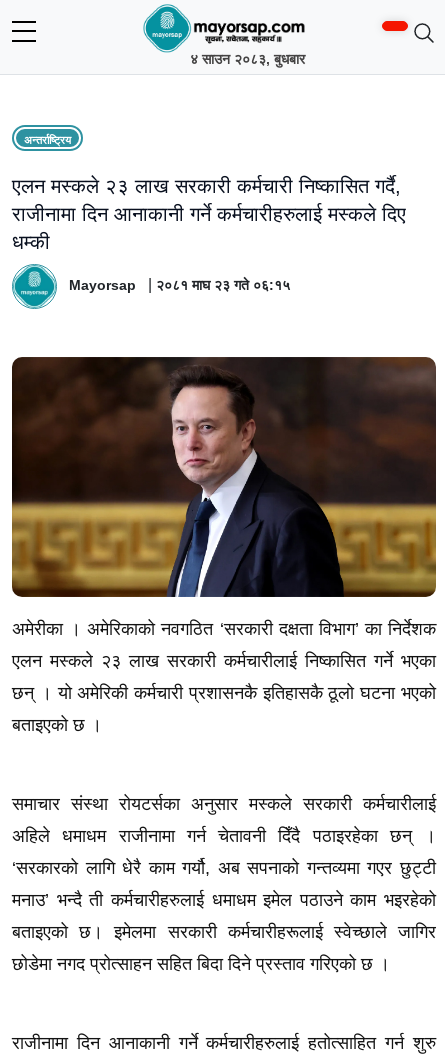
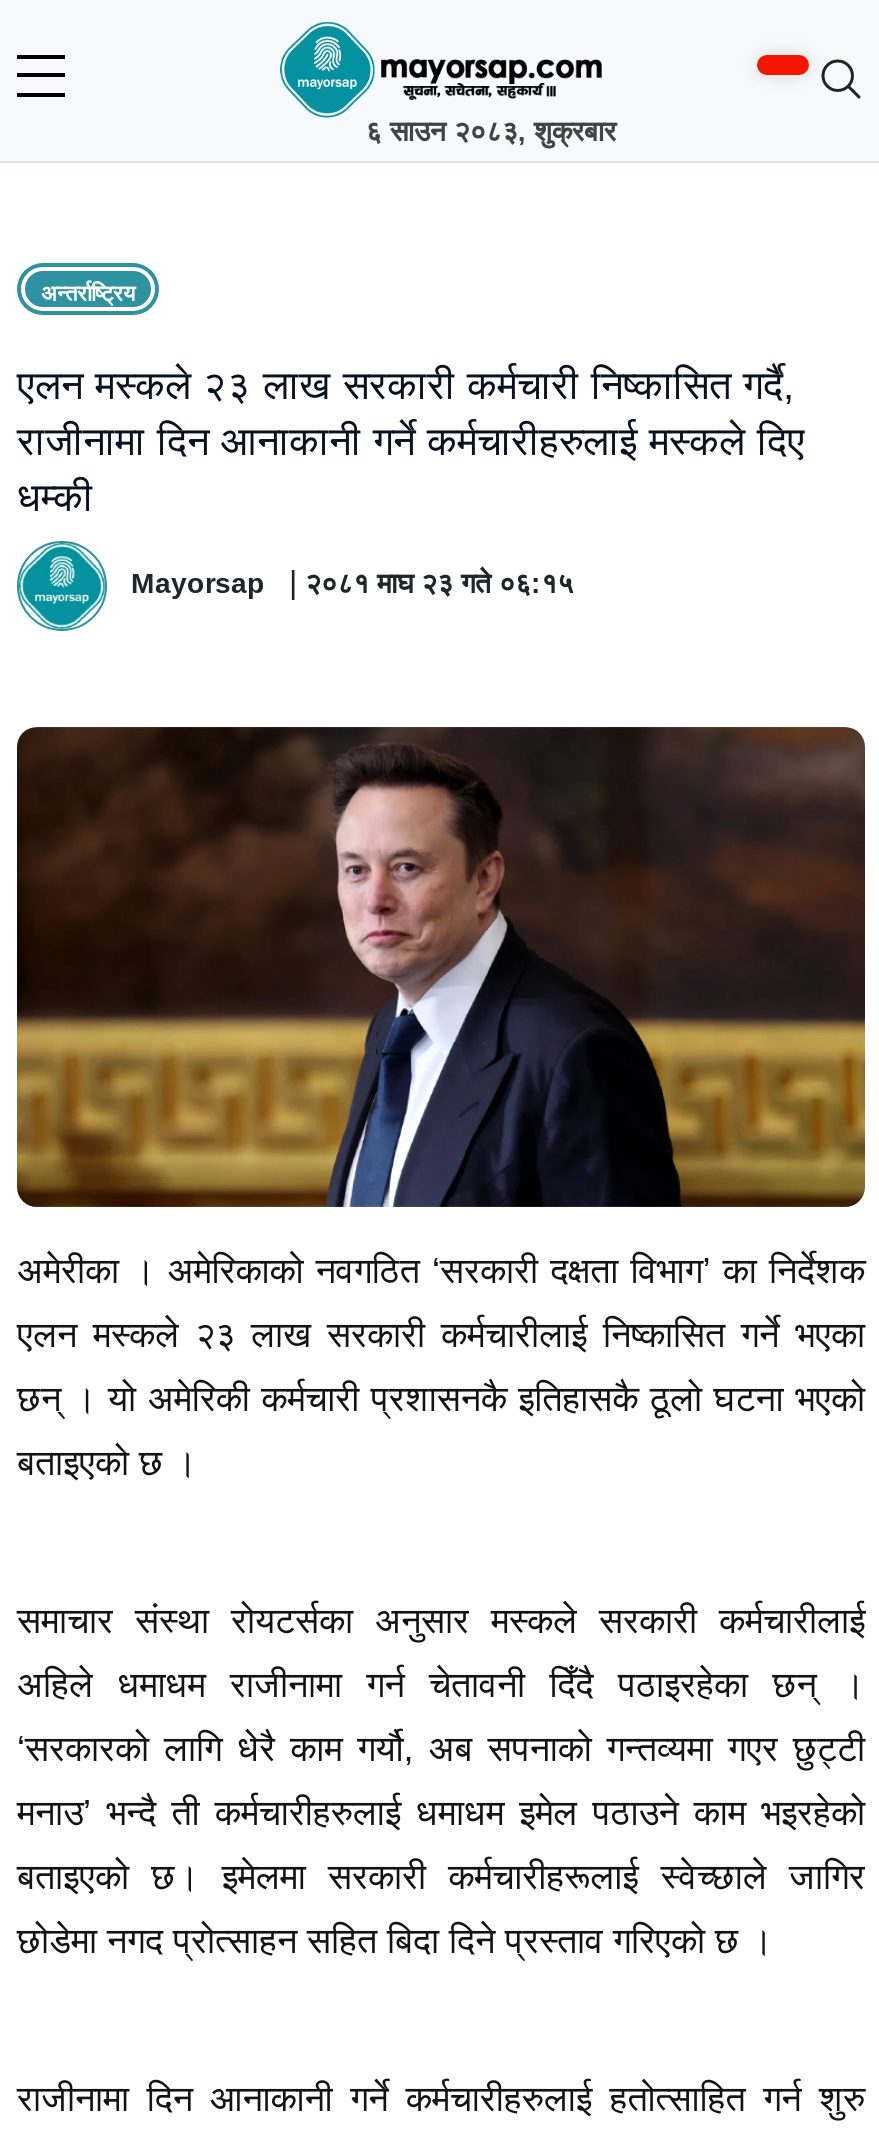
- ४ साउन २०८३, बुधबार
+ ६ साउन २०८३, शुक्रबार
